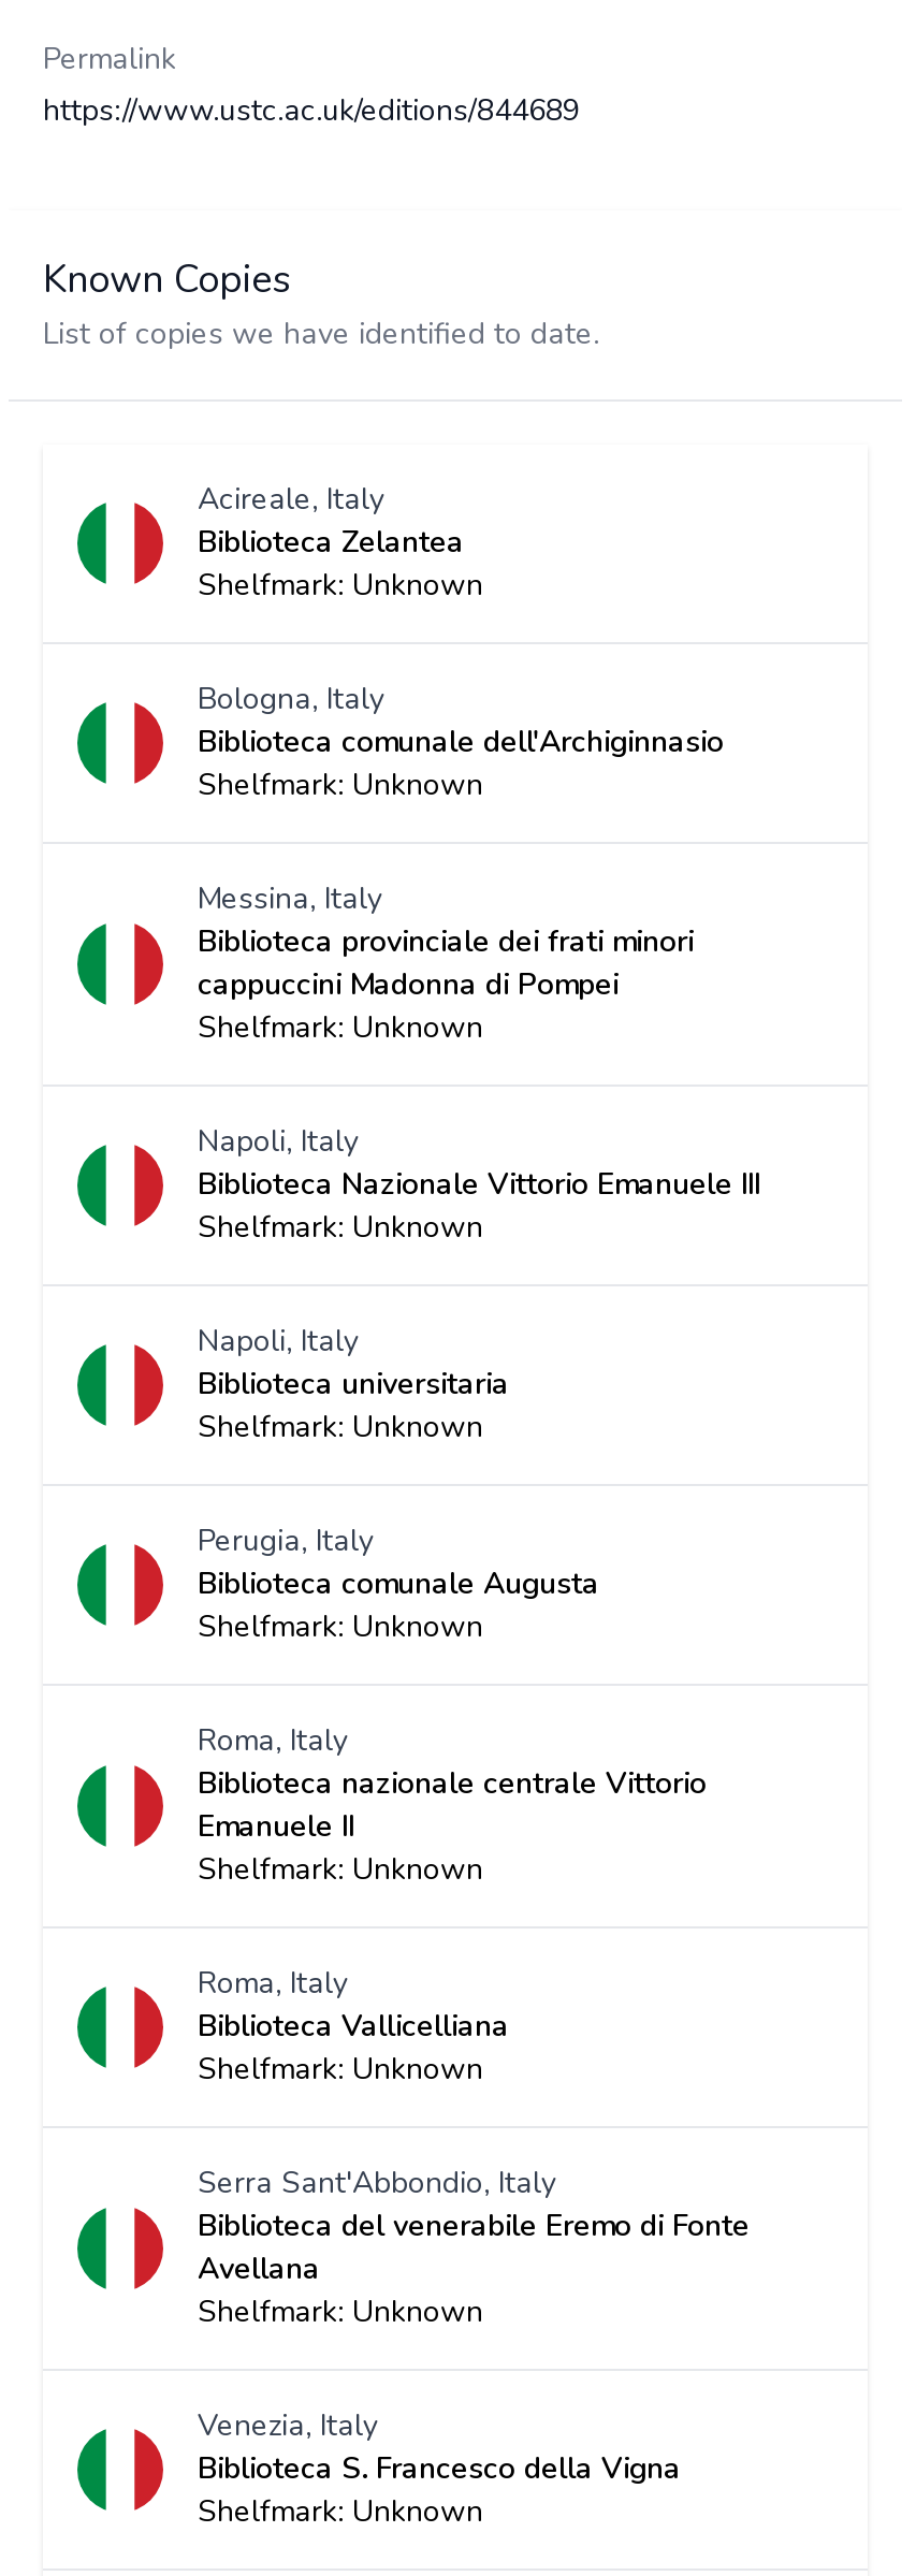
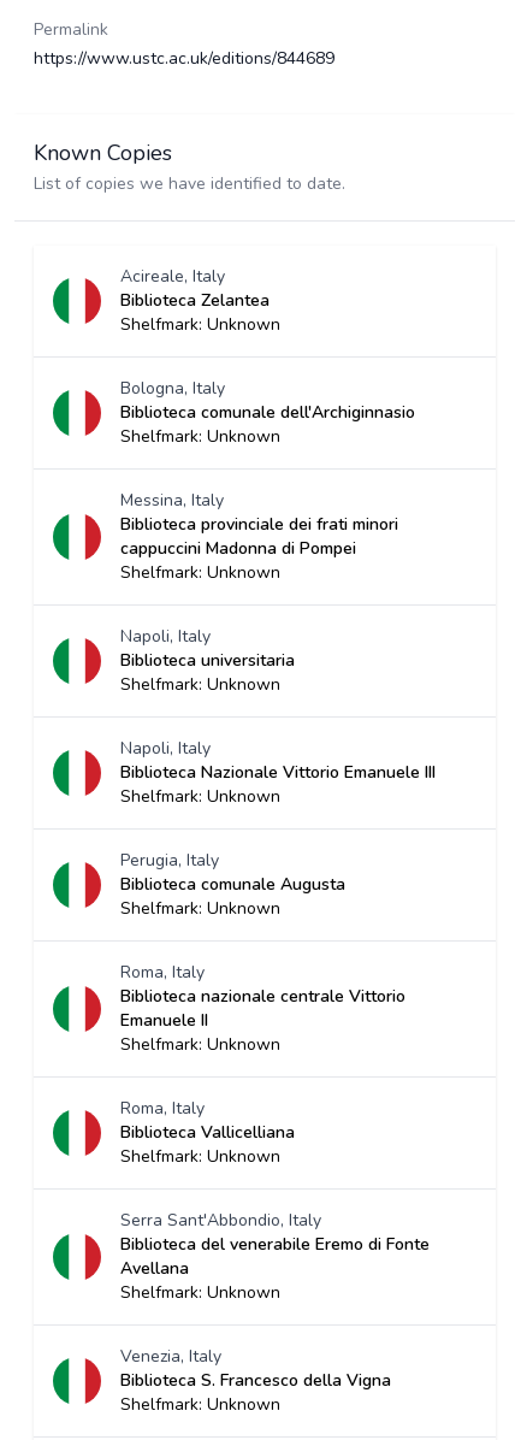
moved down: Biblioteca Nazionale Vittorio Emanuele III

moved up: Biblioteca universitaria
